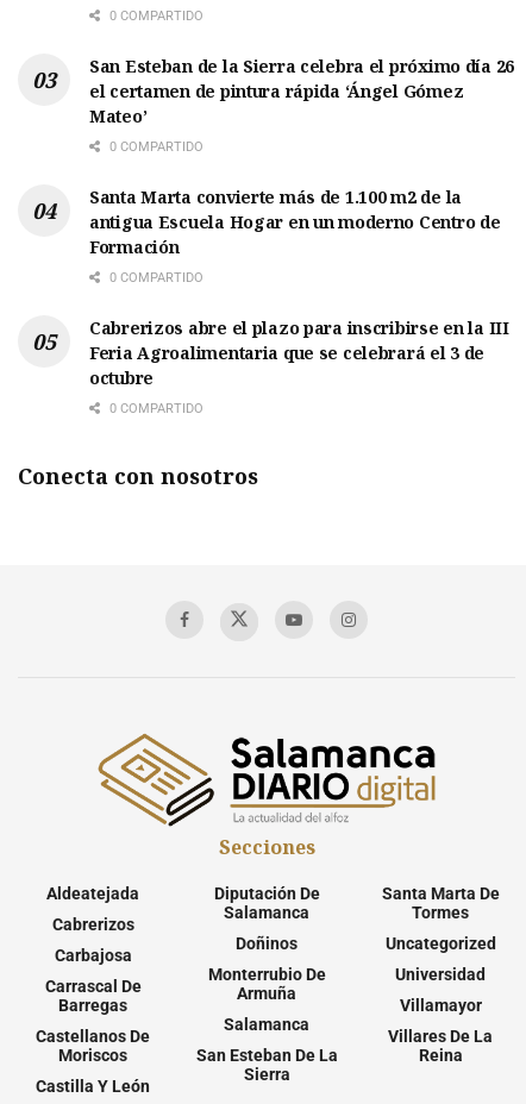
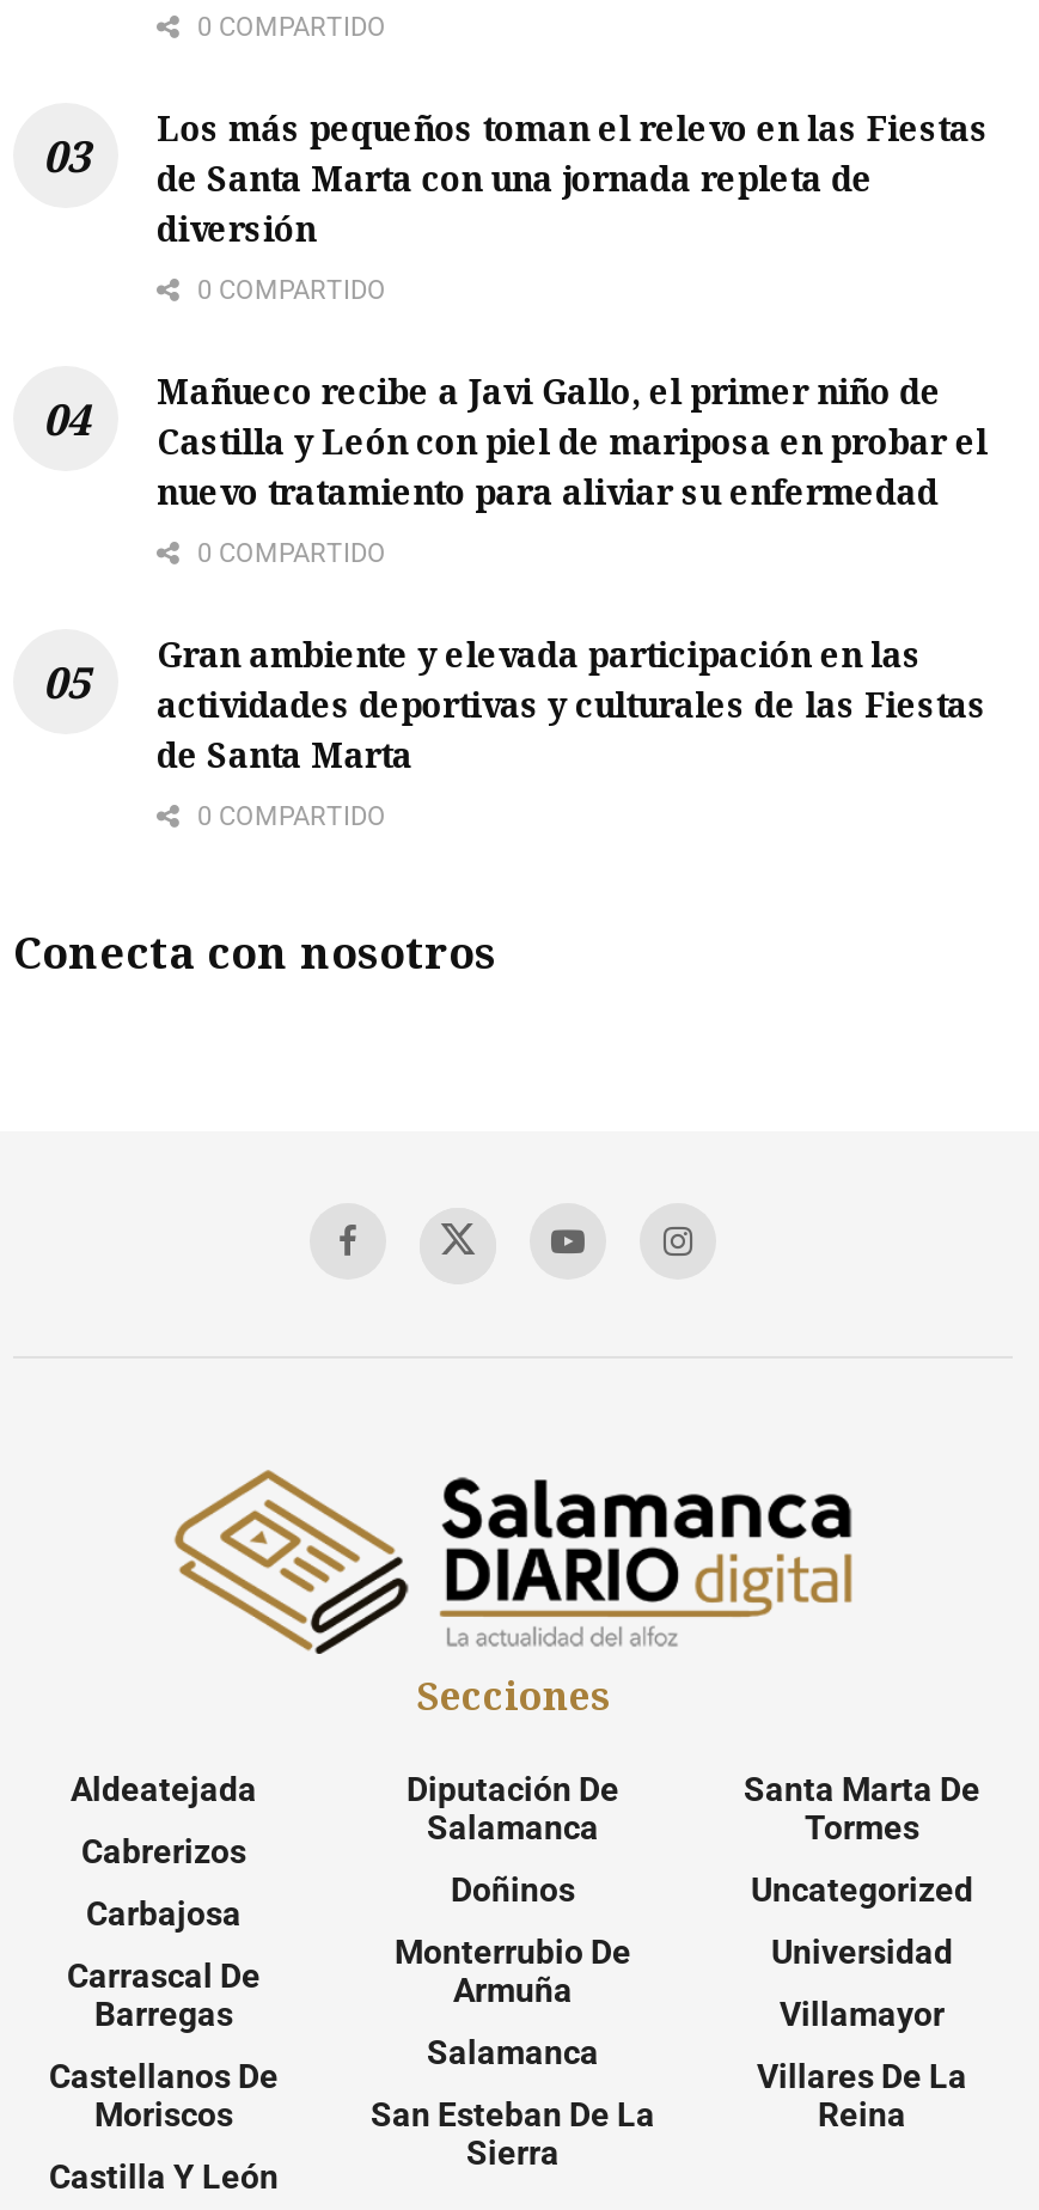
- San Esteban de la Sierra celebra el próximo día 26
- el certamen de pintura rápida ‘Ángel Gómez
- Mateo’
+ Los más pequeños toman el relevo en las Fiestas
+ de Santa Marta con una jornada repleta de
+ diversión

- Santa Marta convierte más de 1.100 m2 de la
- antigua Escuela Hogar en un moderno Centro de
- Formación
+ Mañueco recibe a Javi Gallo, el primer niño de
+ Castilla y León con piel de mariposa en probar el
+ nuevo tratamiento para aliviar su enfermedad

- Cabrerizos abre el plazo para inscribirse en la III
- Feria Agroalimentaria que se celebrará el 3 de
- octubre
+ Gran ambiente y elevada participación en las
+ actividades deportivas y culturales de las Fiestas
+ de Santa Marta
